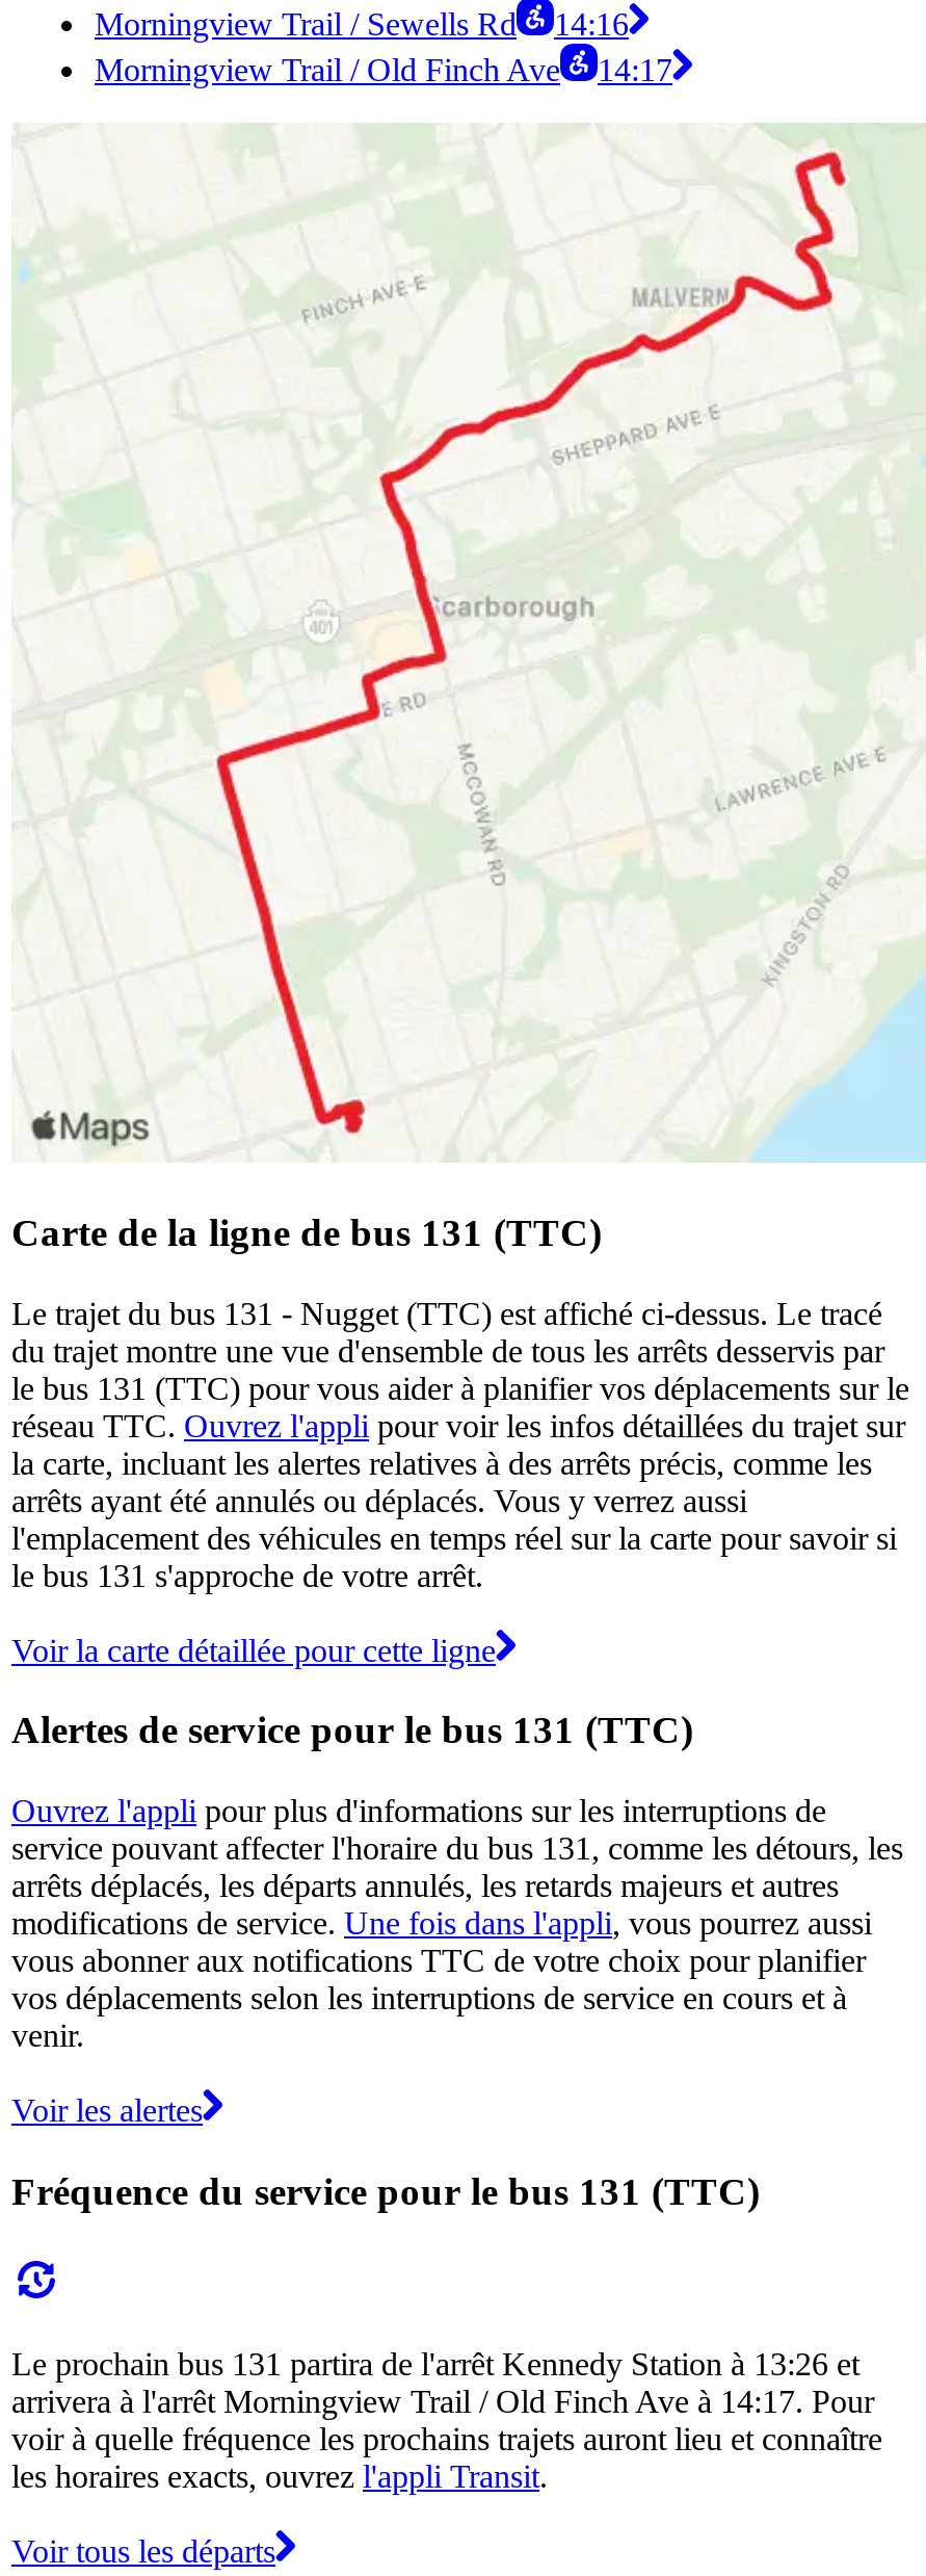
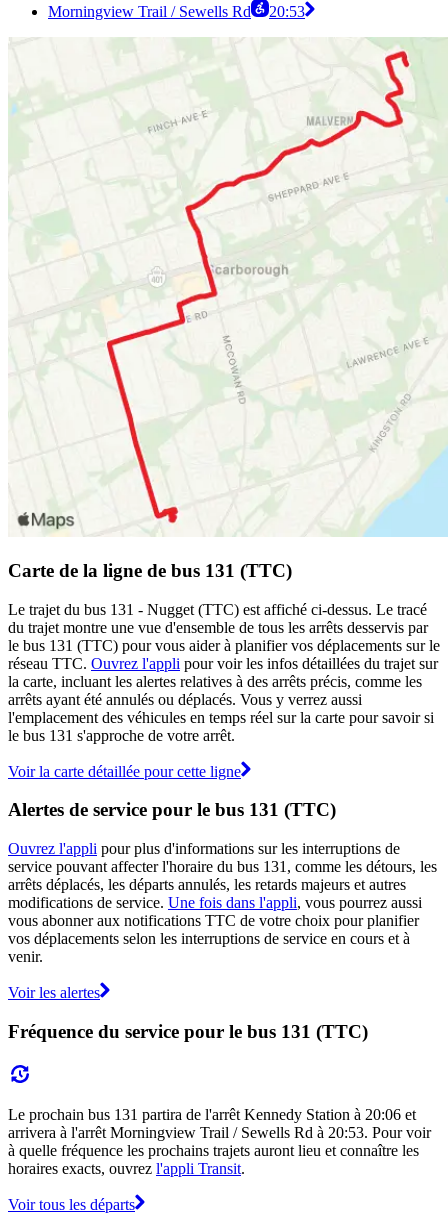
- 14:16
- Morningview Trail / Old Finch Ave
- 14:17
+ 20:53

- Le prochain bus 131 partira de l'arrêt Kennedy Station à 13:26 et
- arrivera à l'arrêt Morningview Trail / Old Finch Ave à 14:17. Pour
- voir à quelle fréquence les prochains trajets auront lieu et connaître
- les horaires exacts, ouvrez l'appli Transit.
+ Le prochain bus 131 partira de l'arrêt Kennedy Station à 20:06 et
+ arrivera à l'arrêt Morningview Trail / Sewells Rd à 20:53. Pour voir
+ à quelle fréquence les prochains trajets auront lieu et connaître les
+ horaires exacts, ouvrez l'appli Transit.
